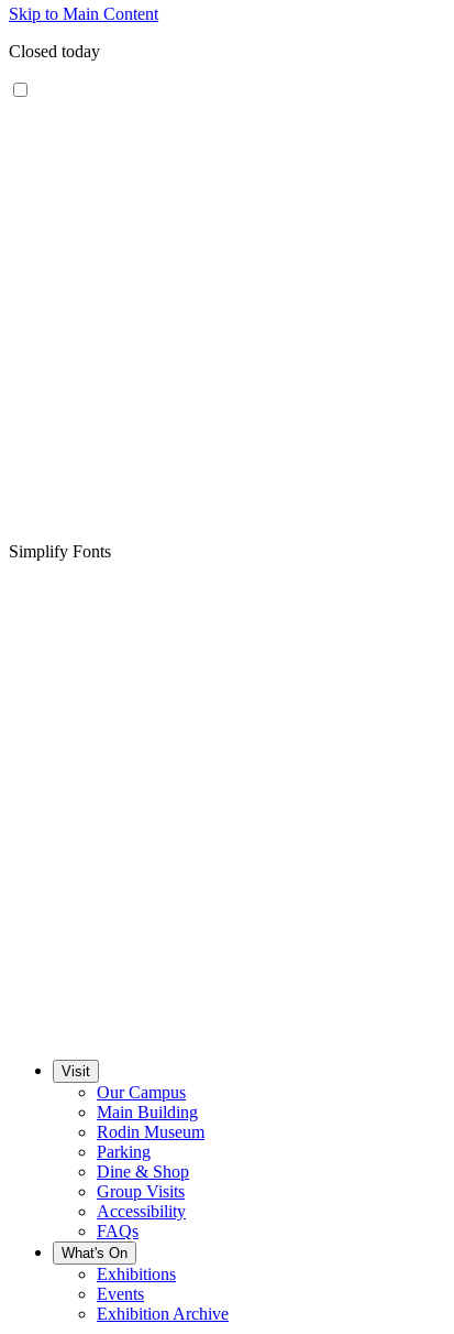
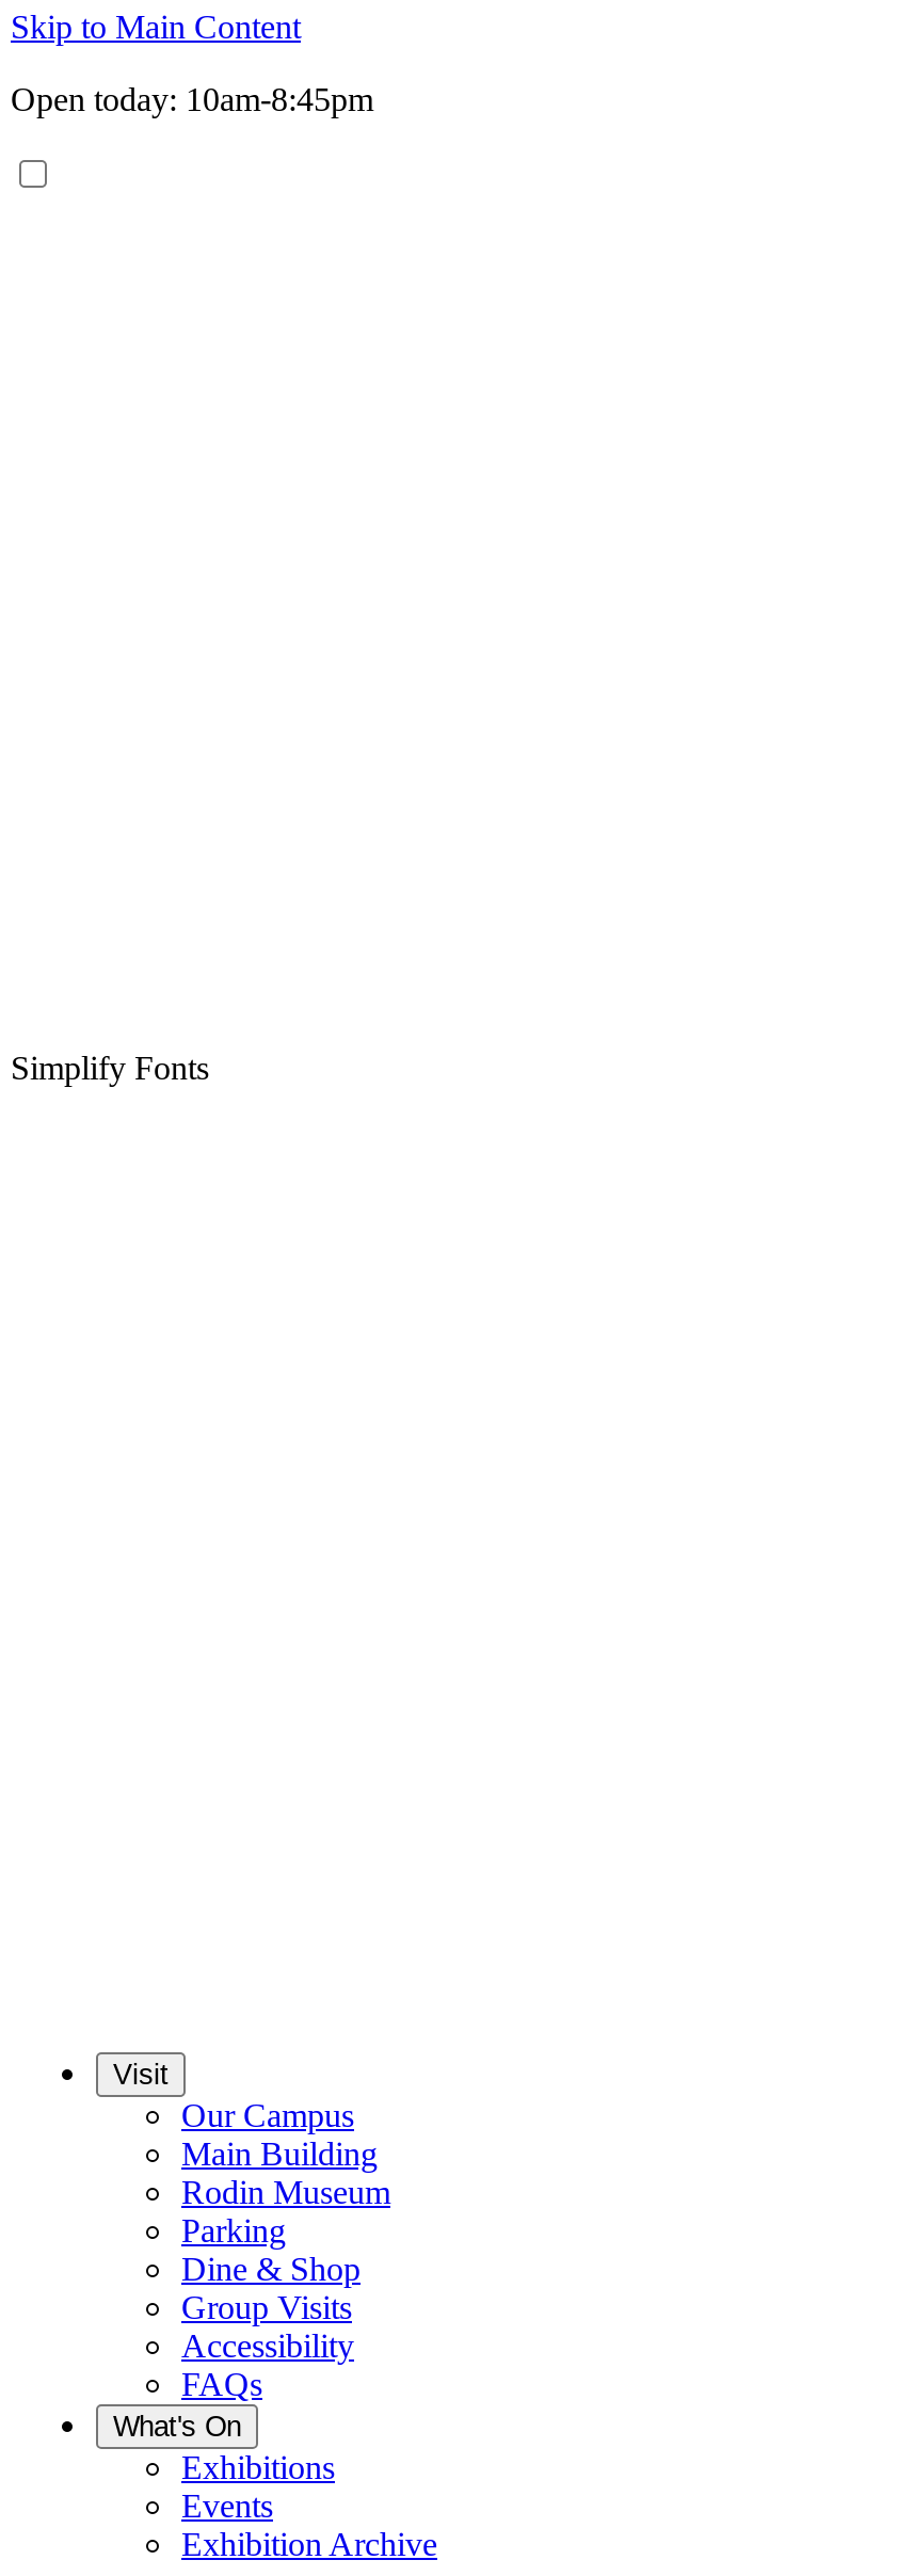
- Closed today
+ Open today: 10am-8:45pm
